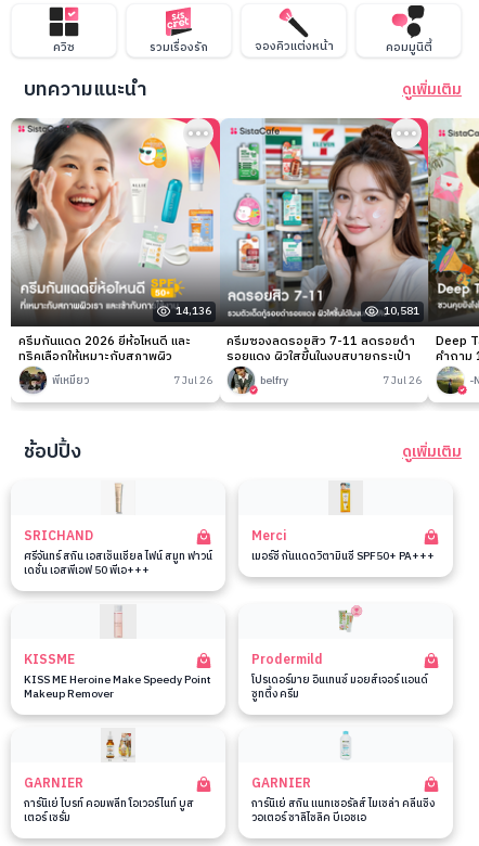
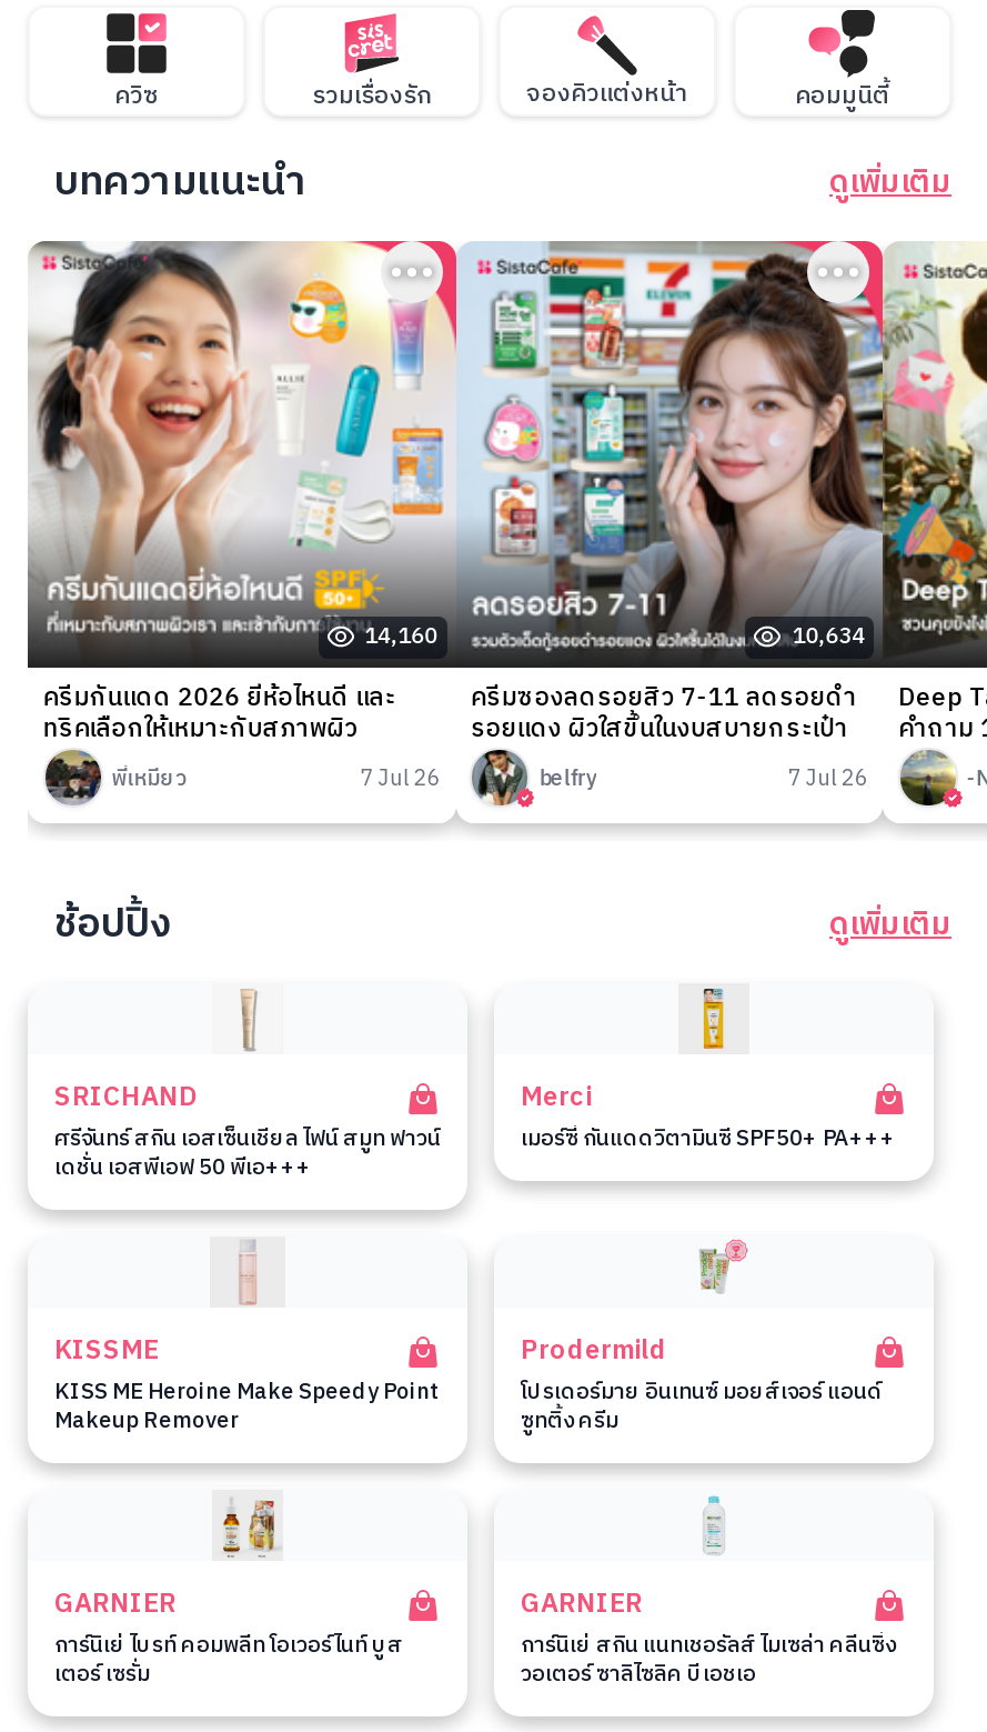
- 14,136
+ 14,160

- 10,581
+ 10,634
